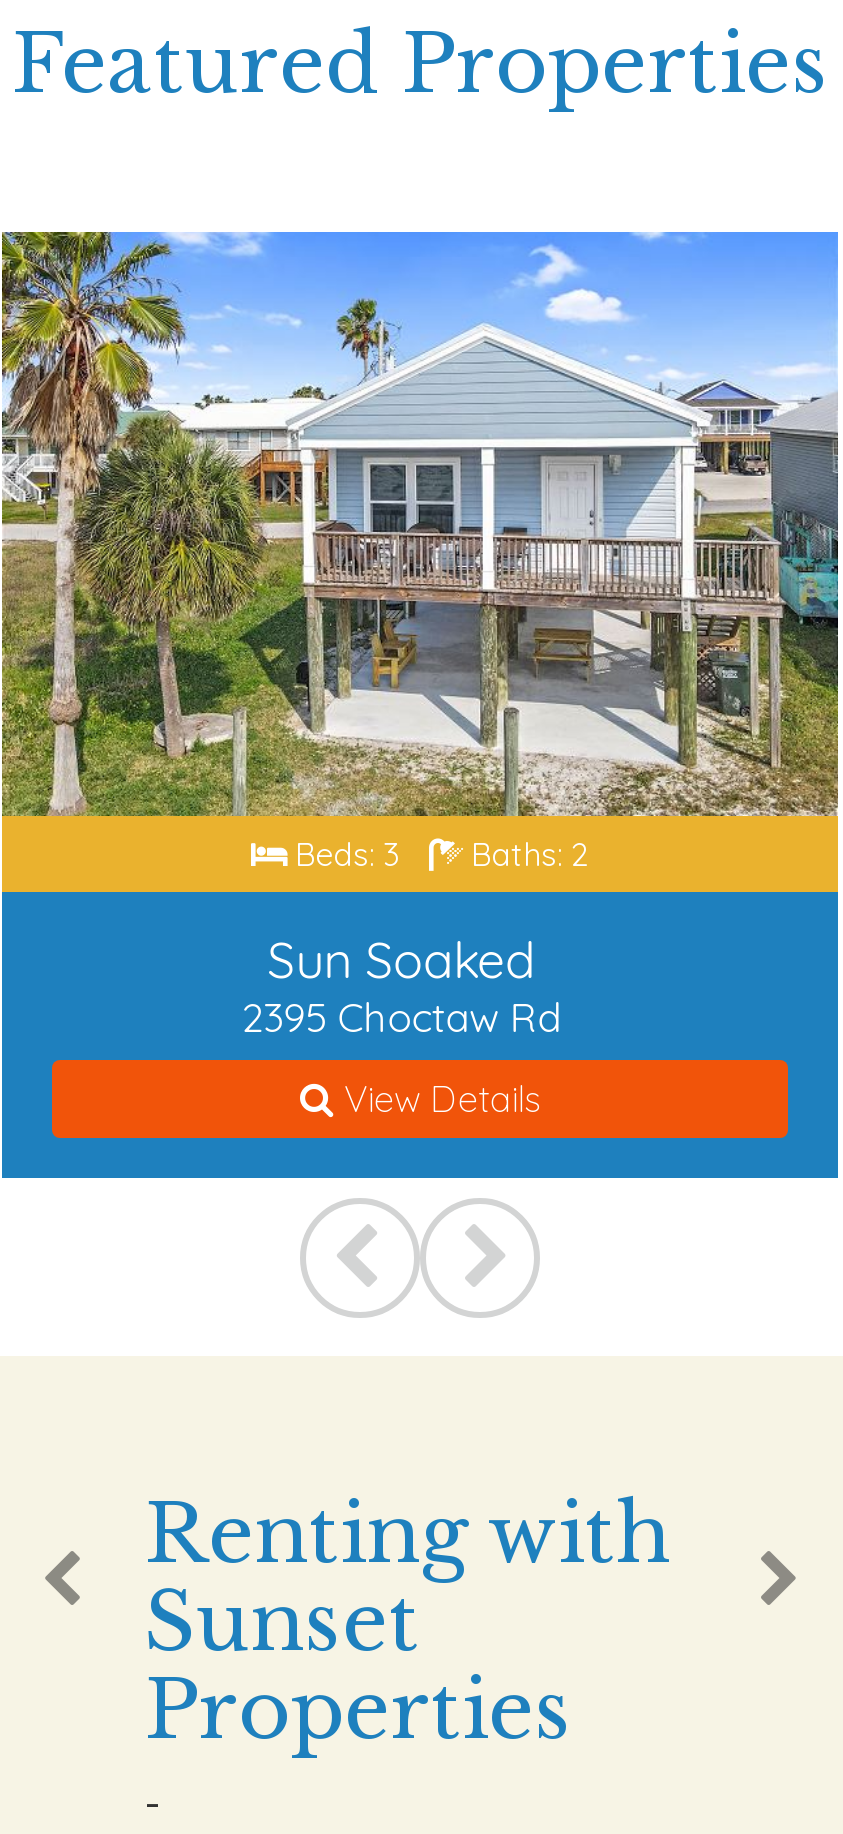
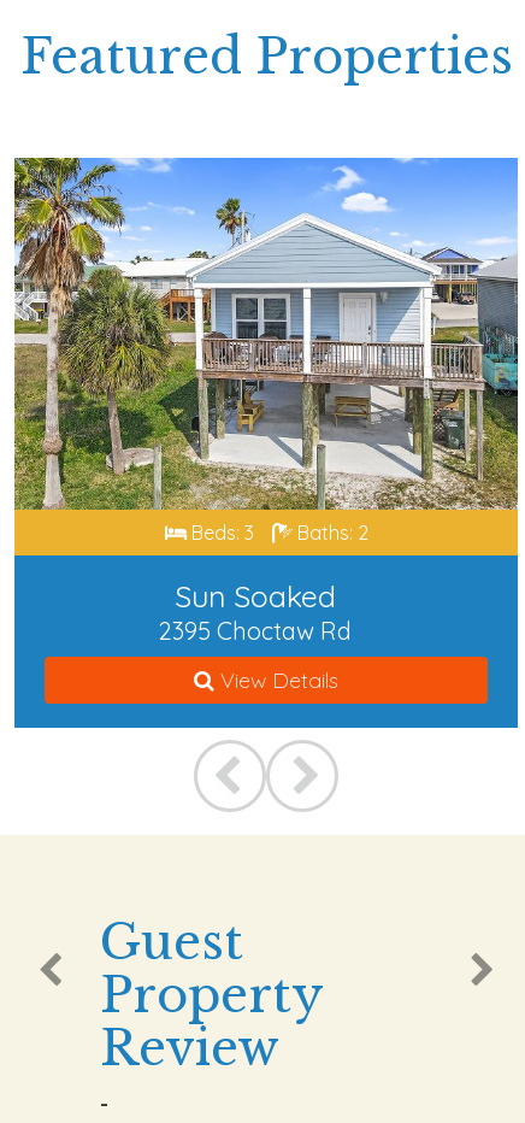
- Renting with
- Sunset
- Properties
+ Guest
+ Property
+ Review
